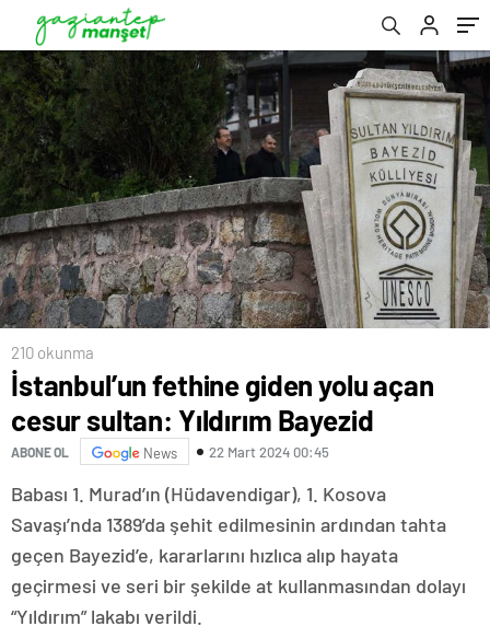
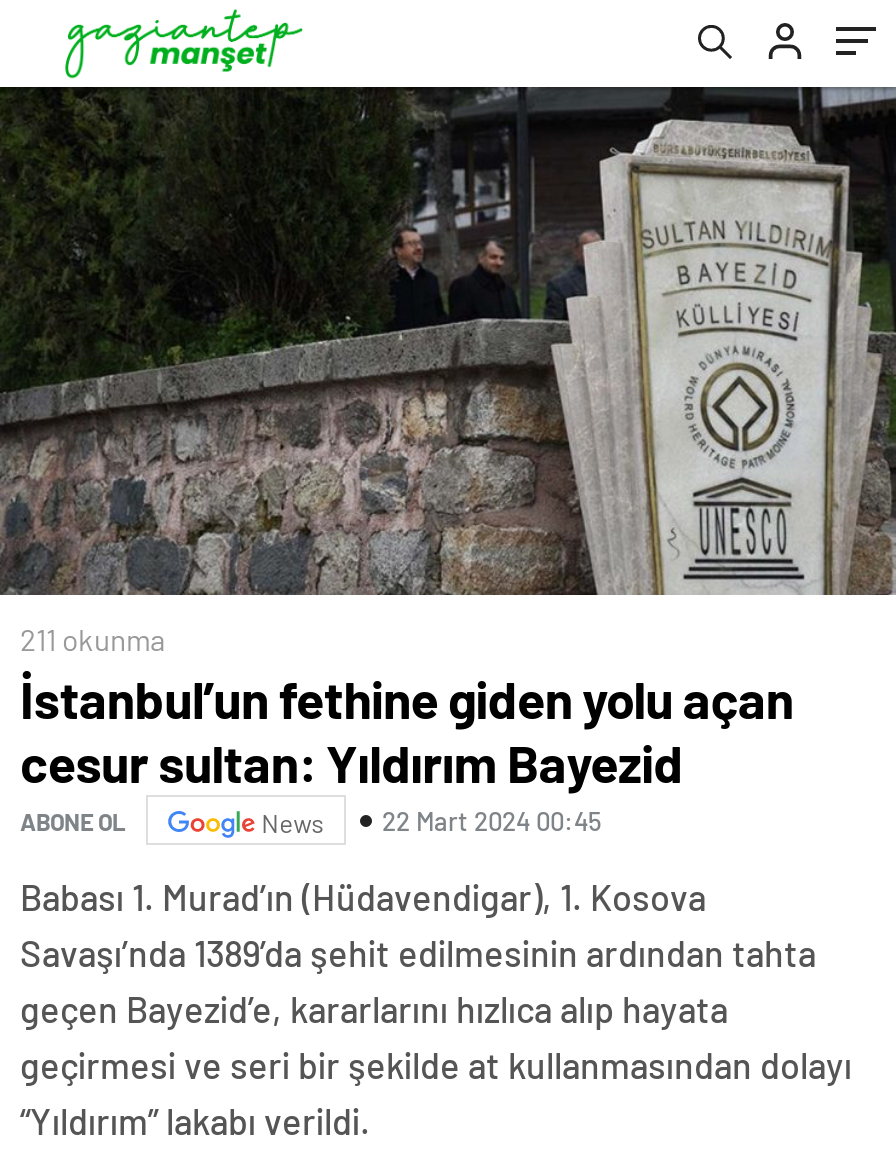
- 210 okunma
+ 211 okunma
